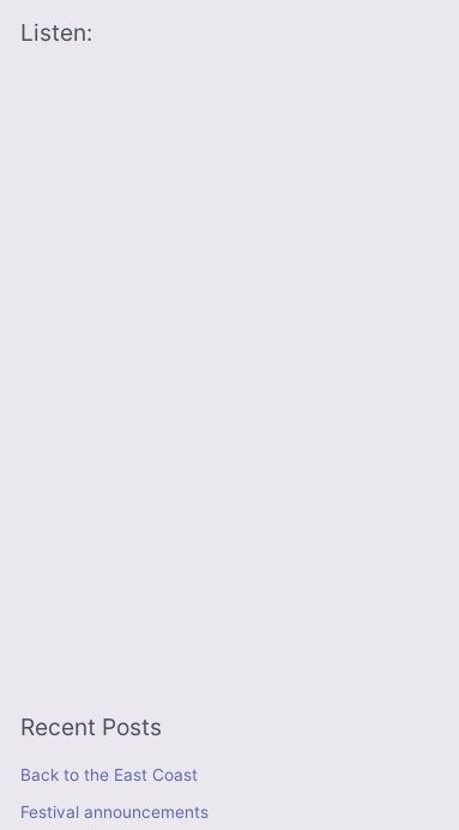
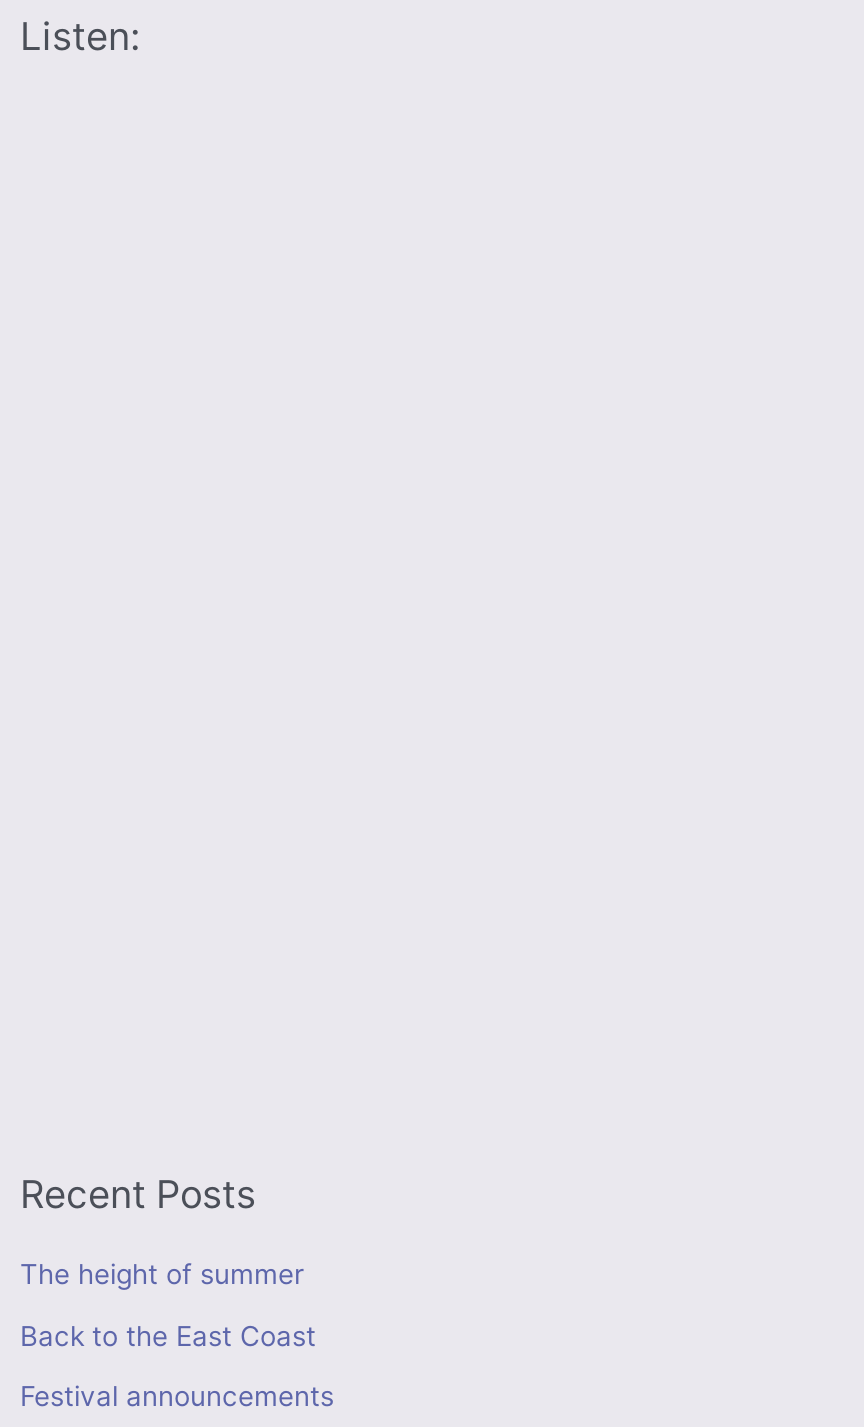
+ The height of summer
